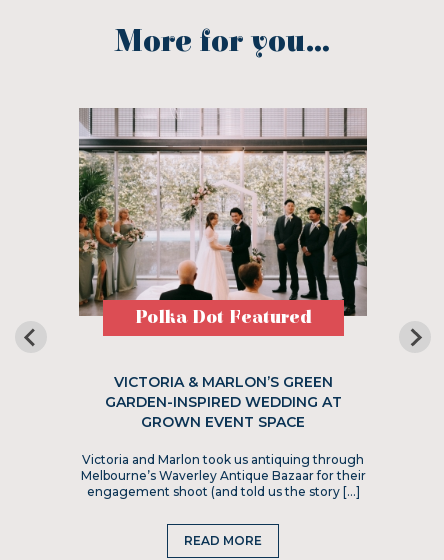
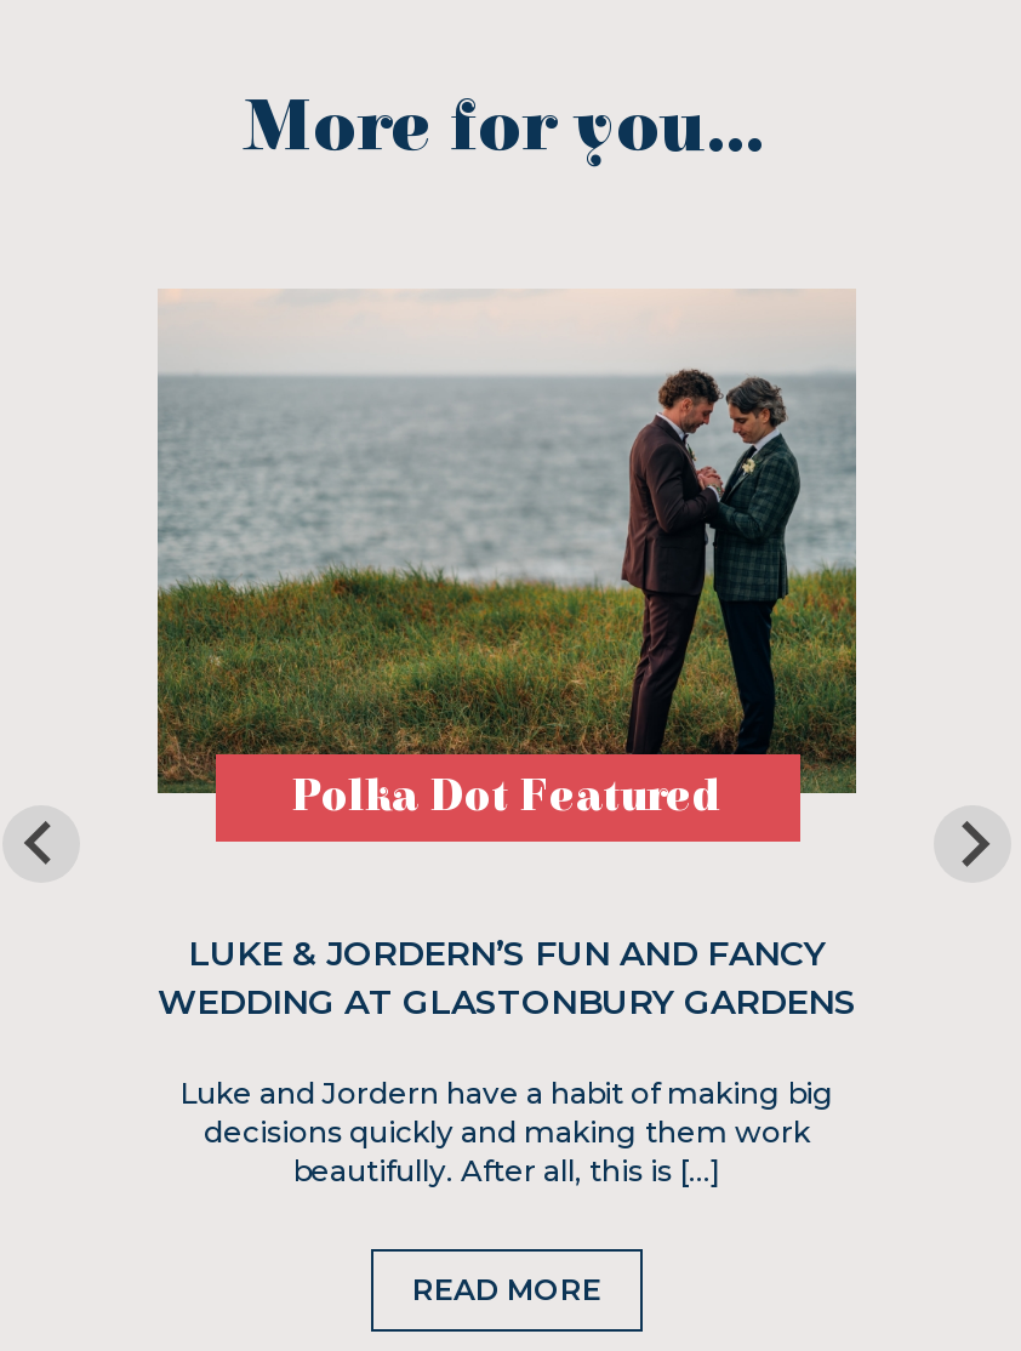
- [image]
+ [image]

- VICTORIA & MARLON’S GREEN
- GARDEN-INSPIRED WEDDING AT
- GROWN EVENT SPACE
+ LUKE & JORDERN’S FUN AND FANCY
+ WEDDING AT GLASTONBURY GARDENS

- Victoria and Marlon took us antiquing through
- Melbourne’s Waverley Antique Bazaar for their
- engagement shoot (and told us the story […]
+ Luke and Jordern have a habit of making big
+ decisions quickly and making them work
+ beautifully. After all, this is […]
